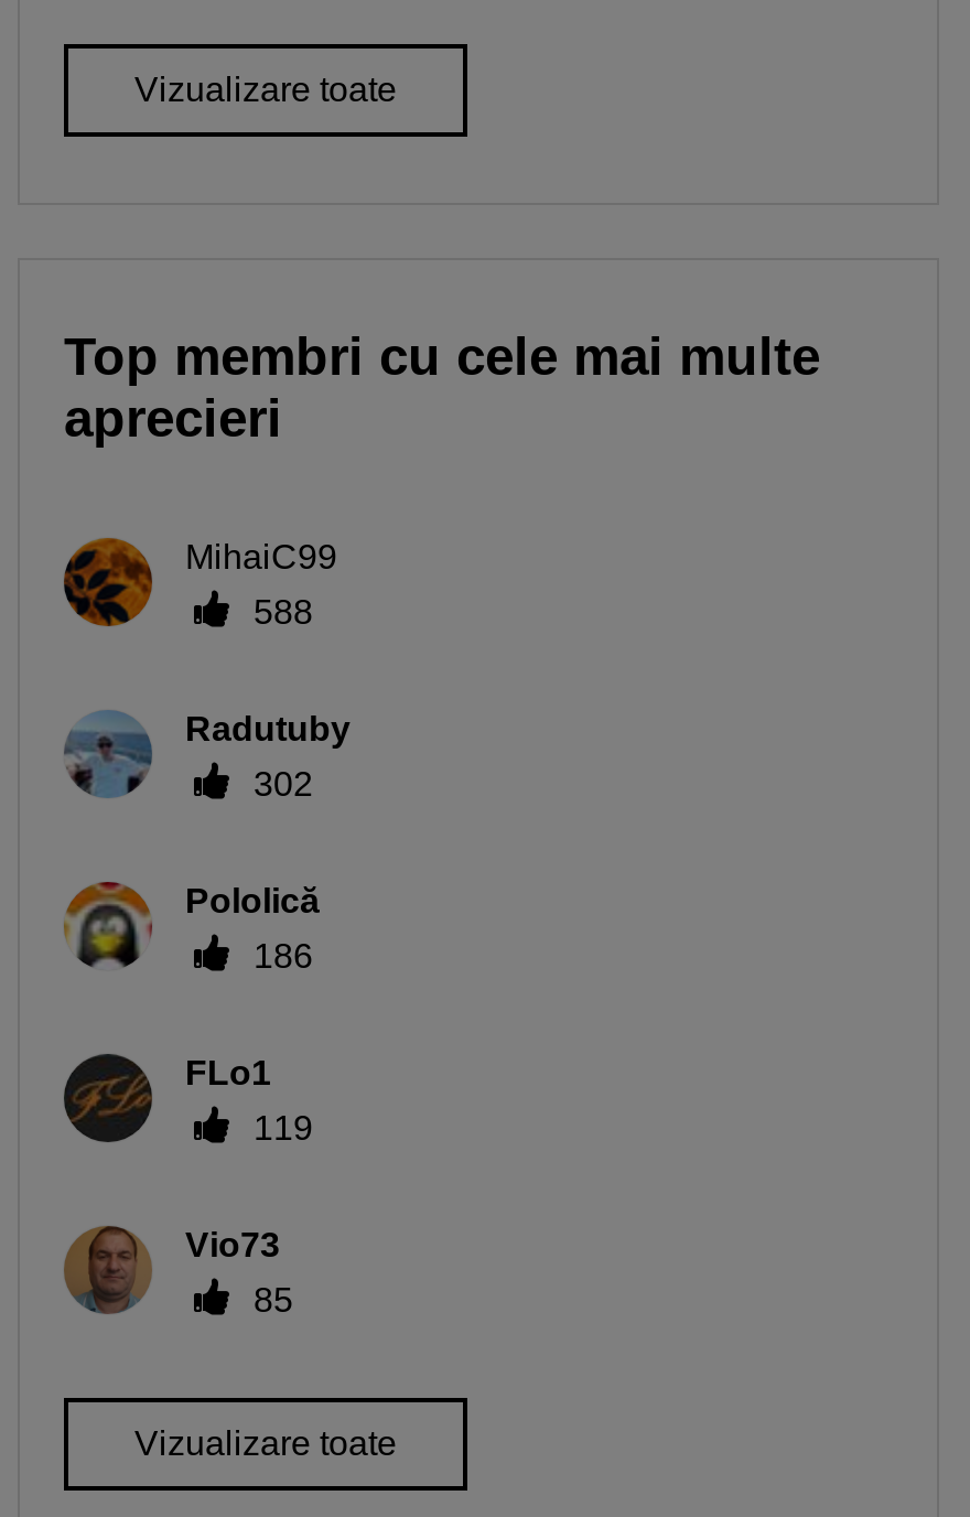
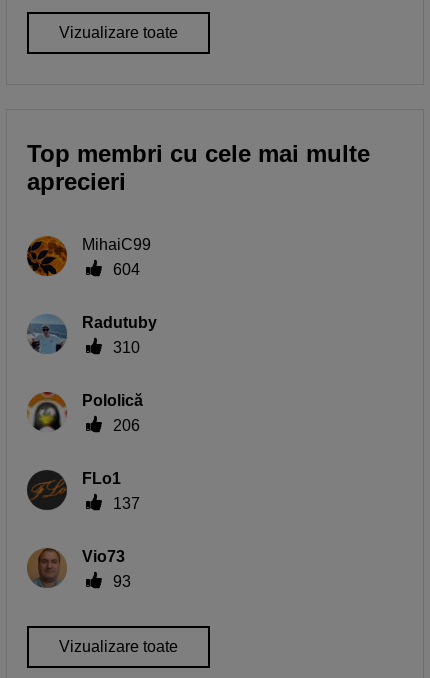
- 588
+ 604

- 302
+ 310

- 186
+ 206

- 119
+ 137

- 85
+ 93
